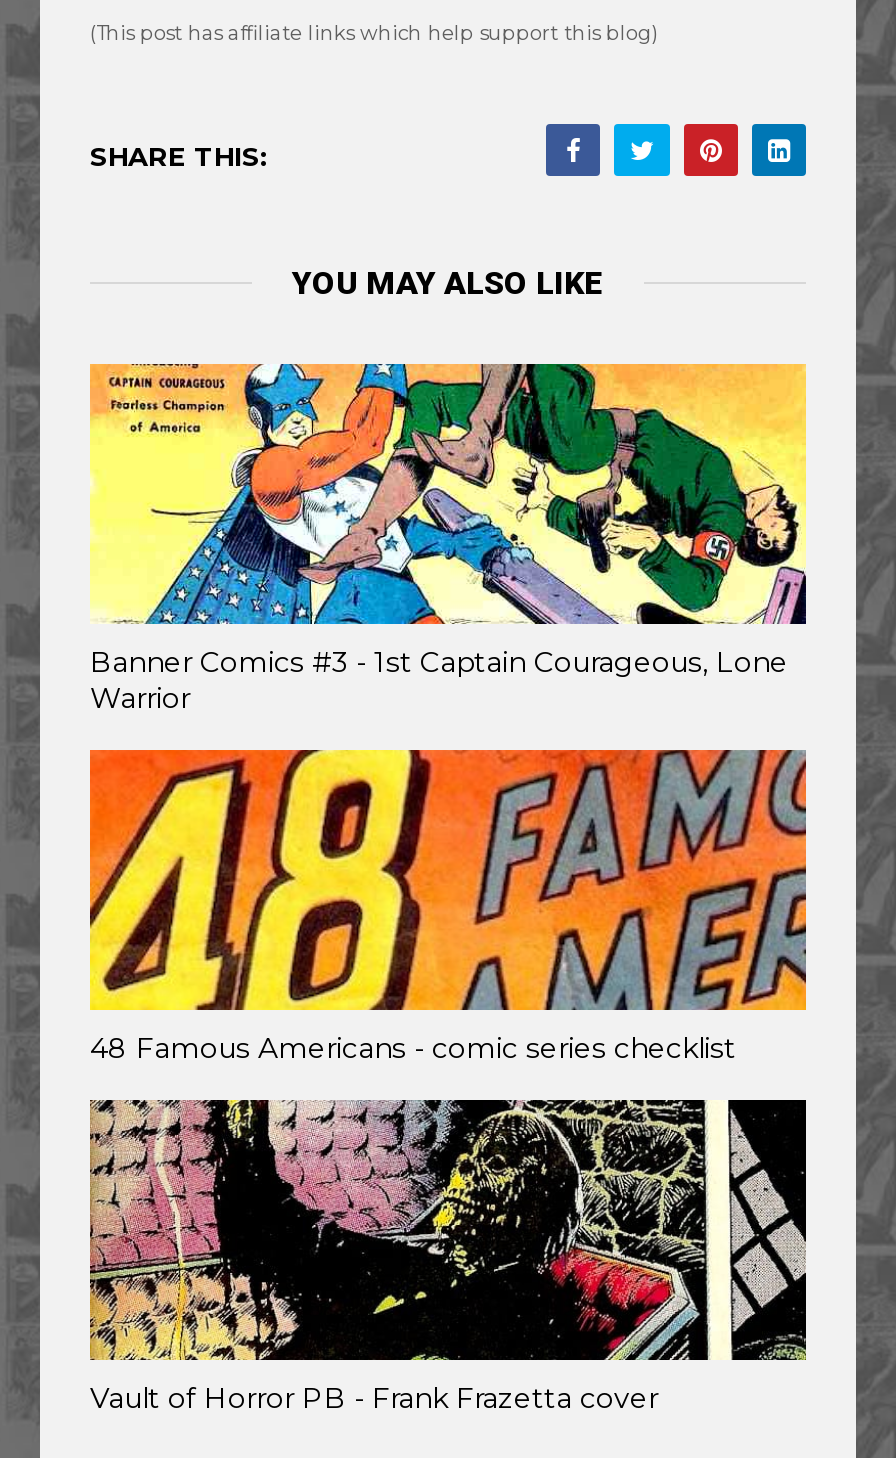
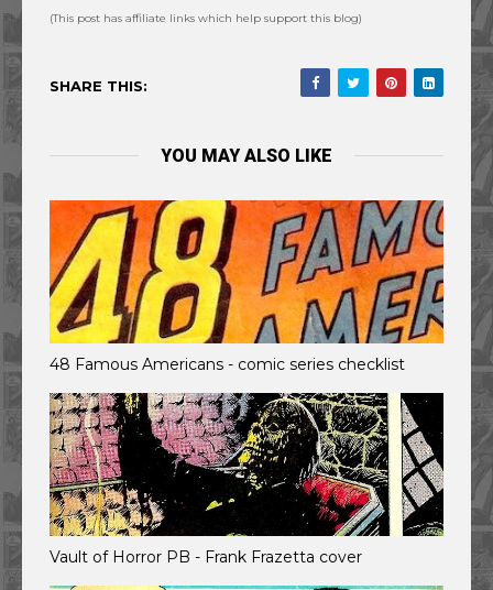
- [image]
- Banner Comics #3 - 1st Captain Courageous, Lone
- Warrior
